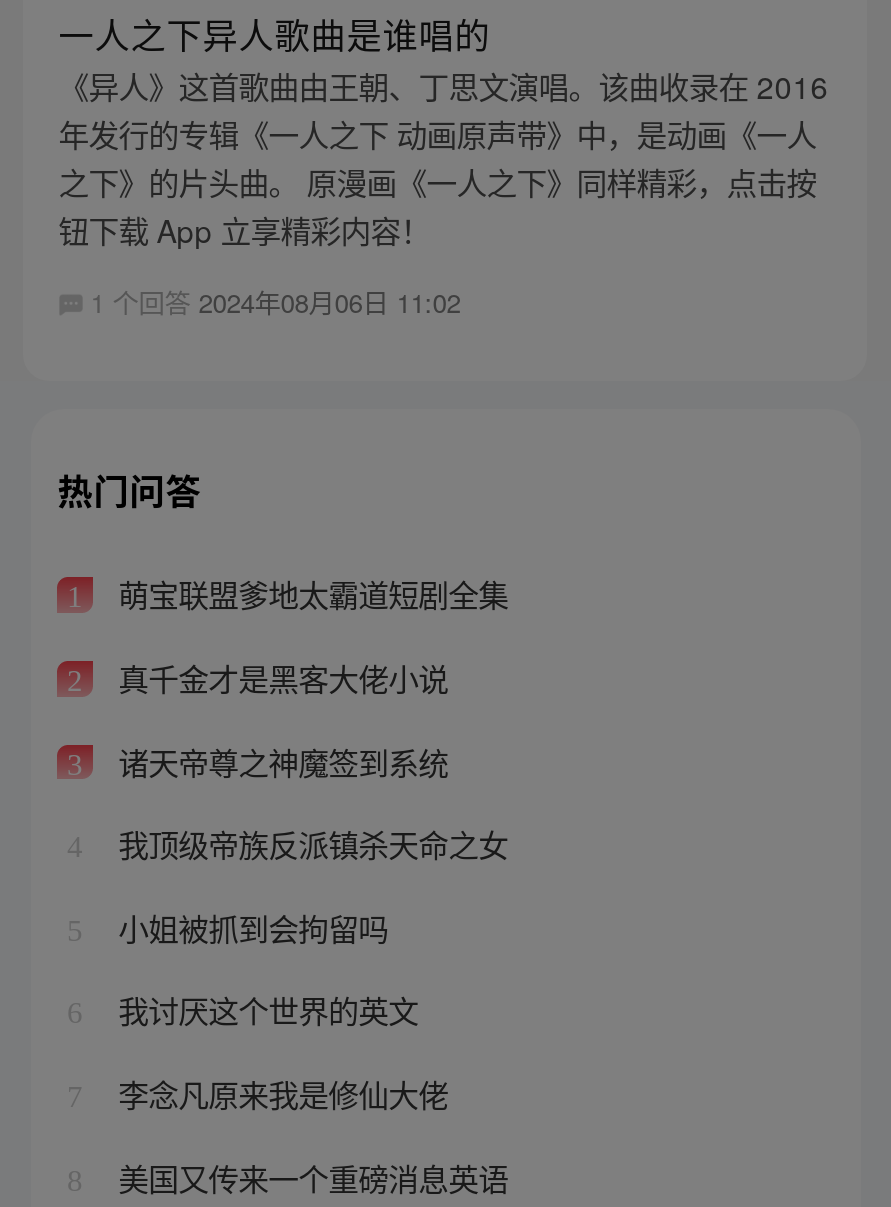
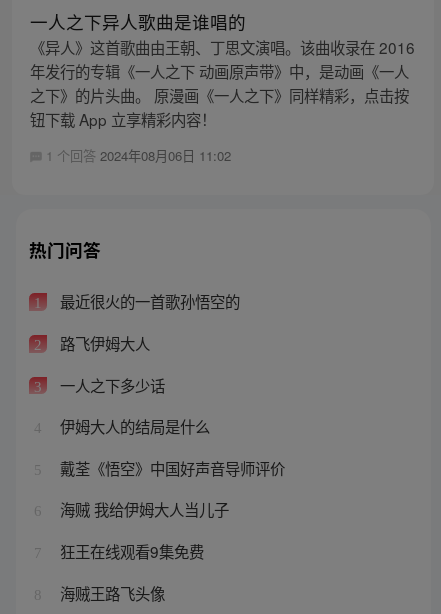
- 萌宝联盟爹地太霸道短剧全集
+ 最近很火的一首歌孙悟空的

- 真千金才是黑客大佬小说
+ 路飞伊姆大人

- 诸天帝尊之神魔签到系统
+ 一人之下多少话

- 我顶级帝族反派镇杀天命之女
+ 伊姆大人的结局是什么

- 小姐被抓到会拘留吗
+ 戴荃《悟空》中国好声音导师评价

- 我讨厌这个世界的英文
+ 海贼 我给伊姆大人当儿子

- 李念凡原来我是修仙大佬
+ 狂王在线观看9集免费

- 美国又传来一个重磅消息英语
+ 海贼王路飞头像
